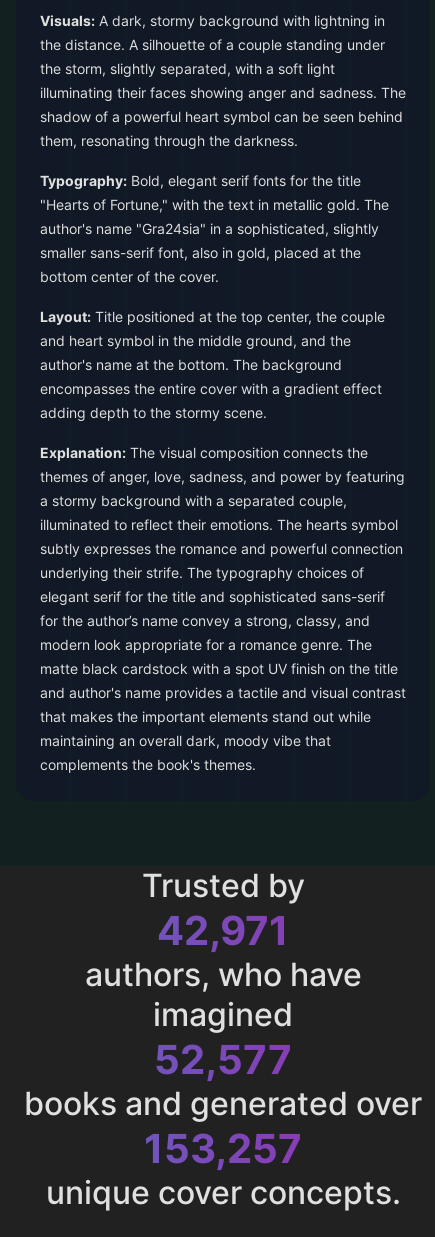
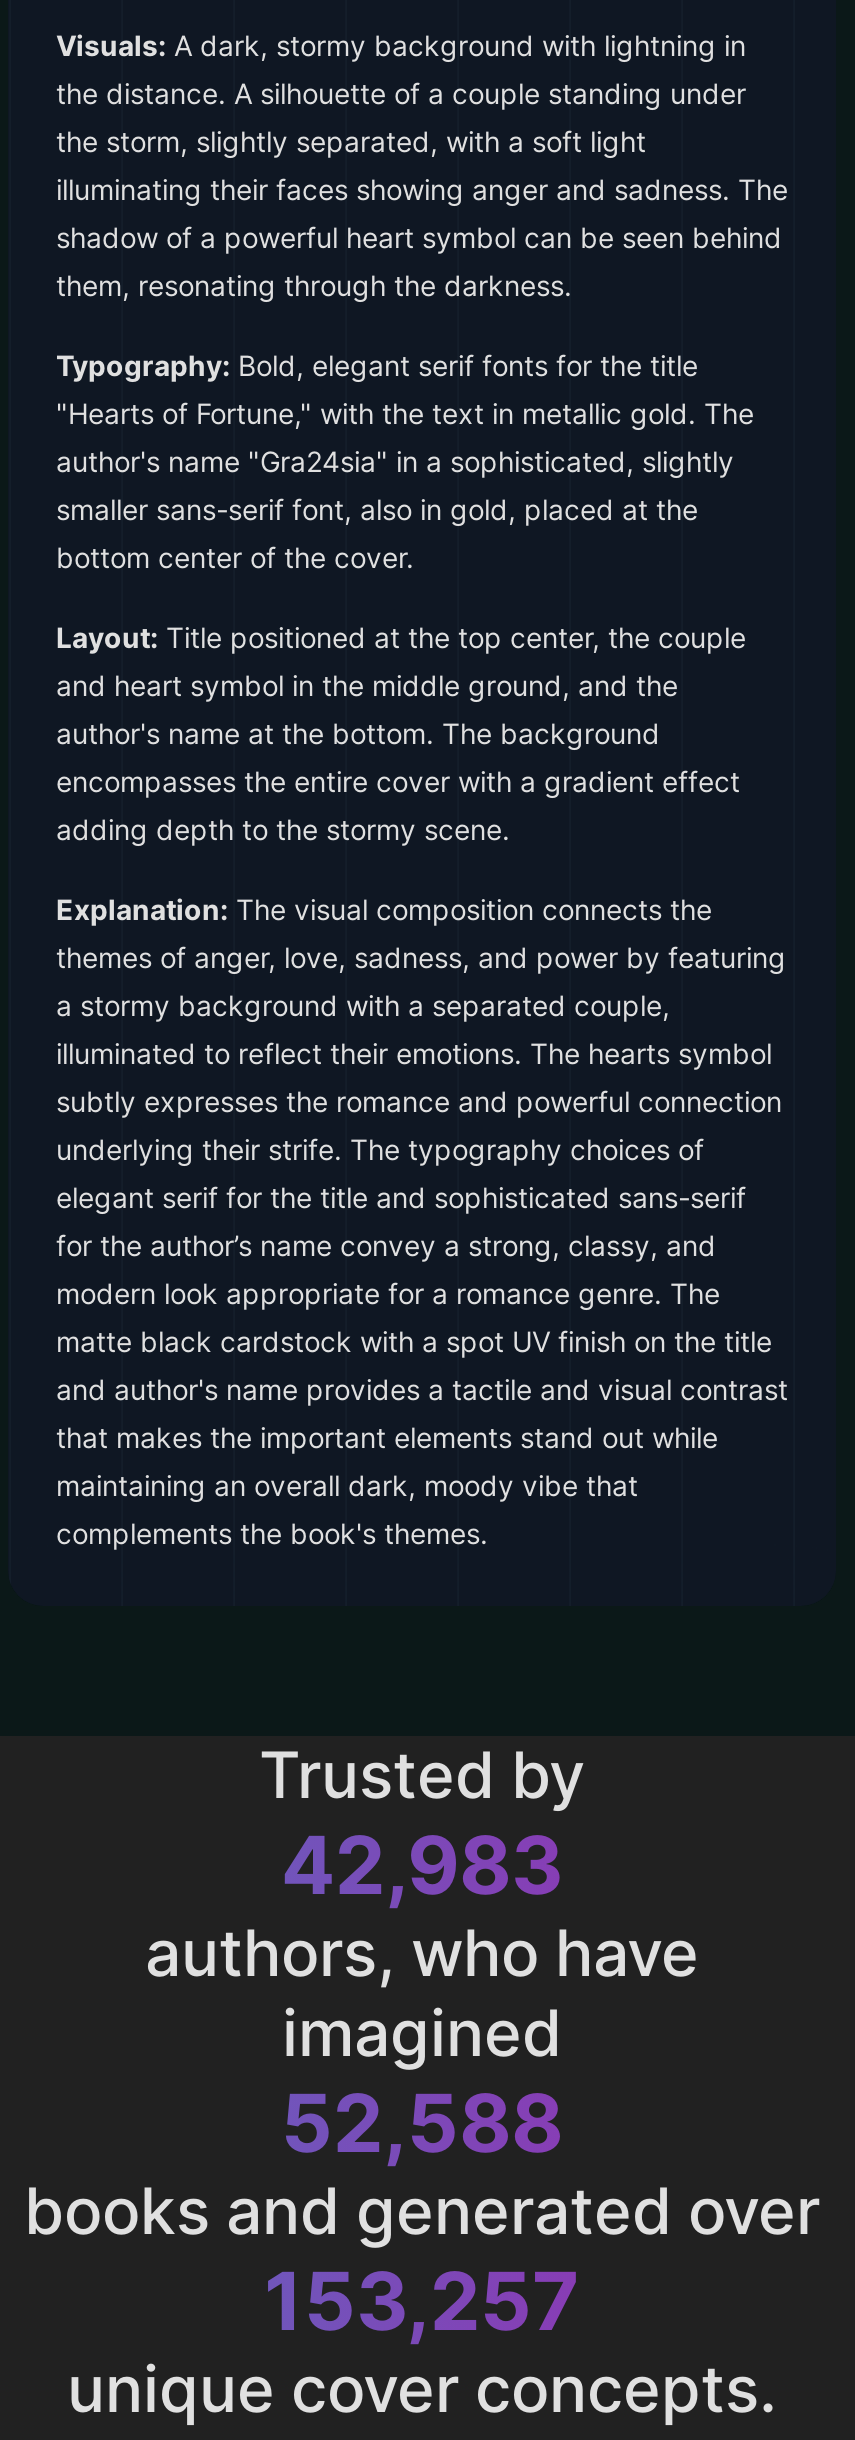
- 42,971
+ 42,983

- 52,577
+ 52,588
